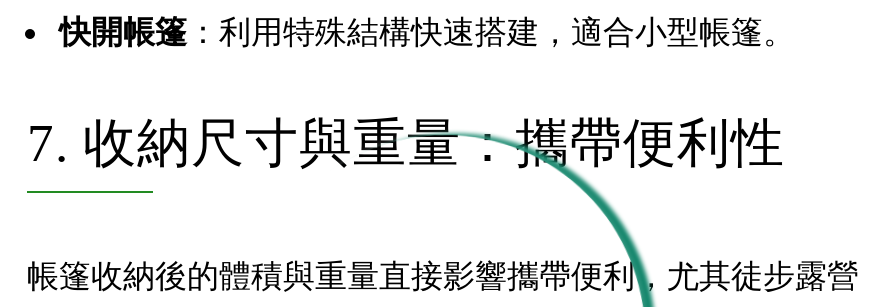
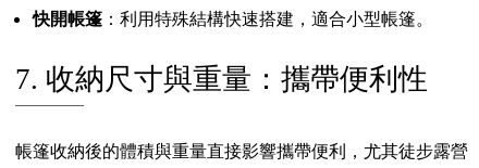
- [image]
